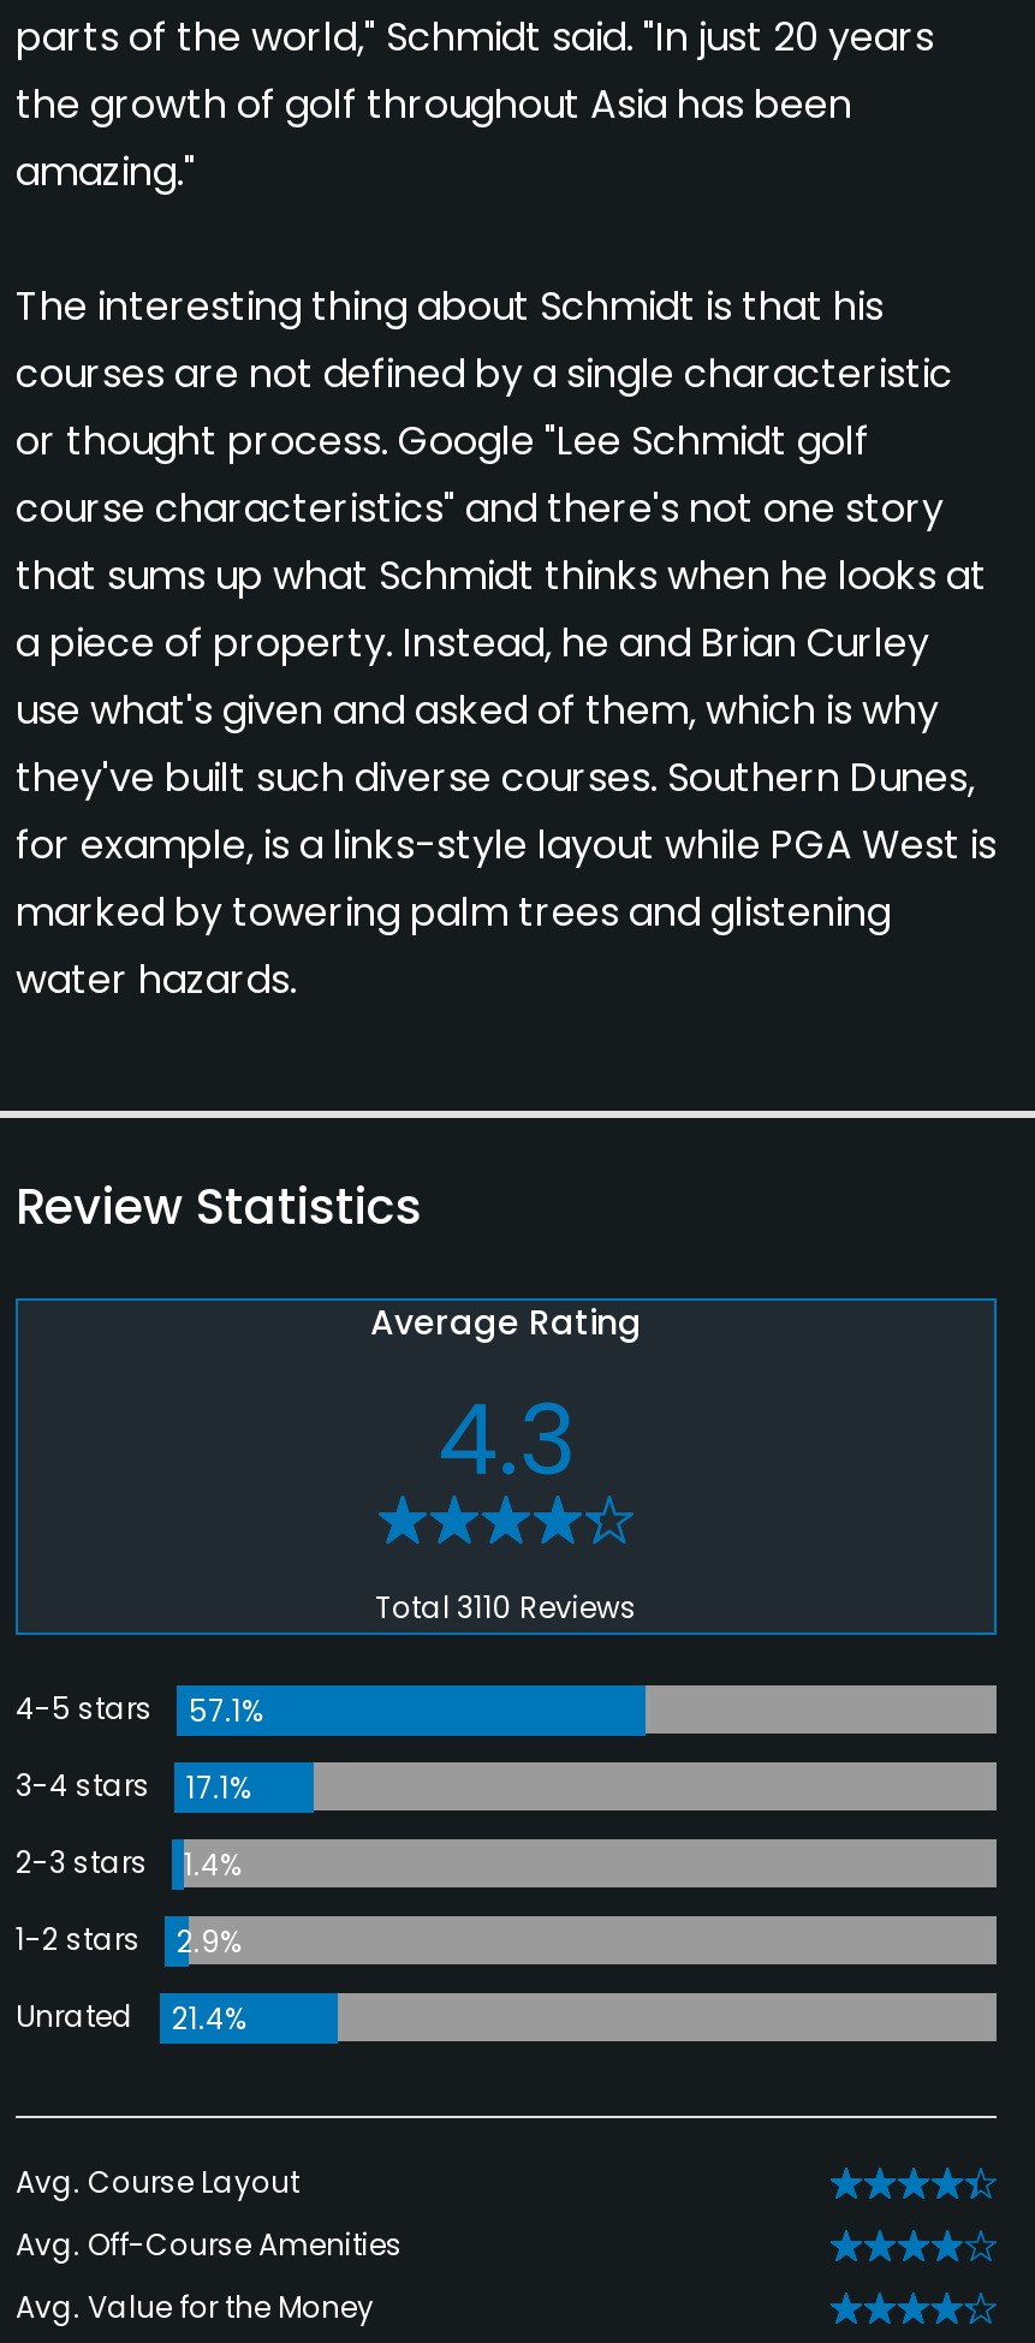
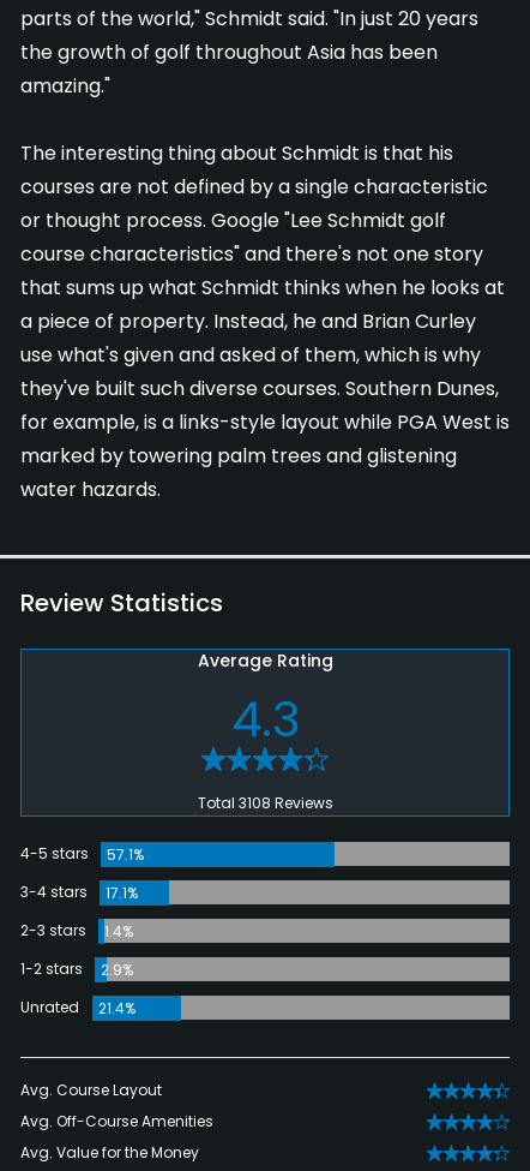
- Total 3110 Reviews
+ Total 3108 Reviews
